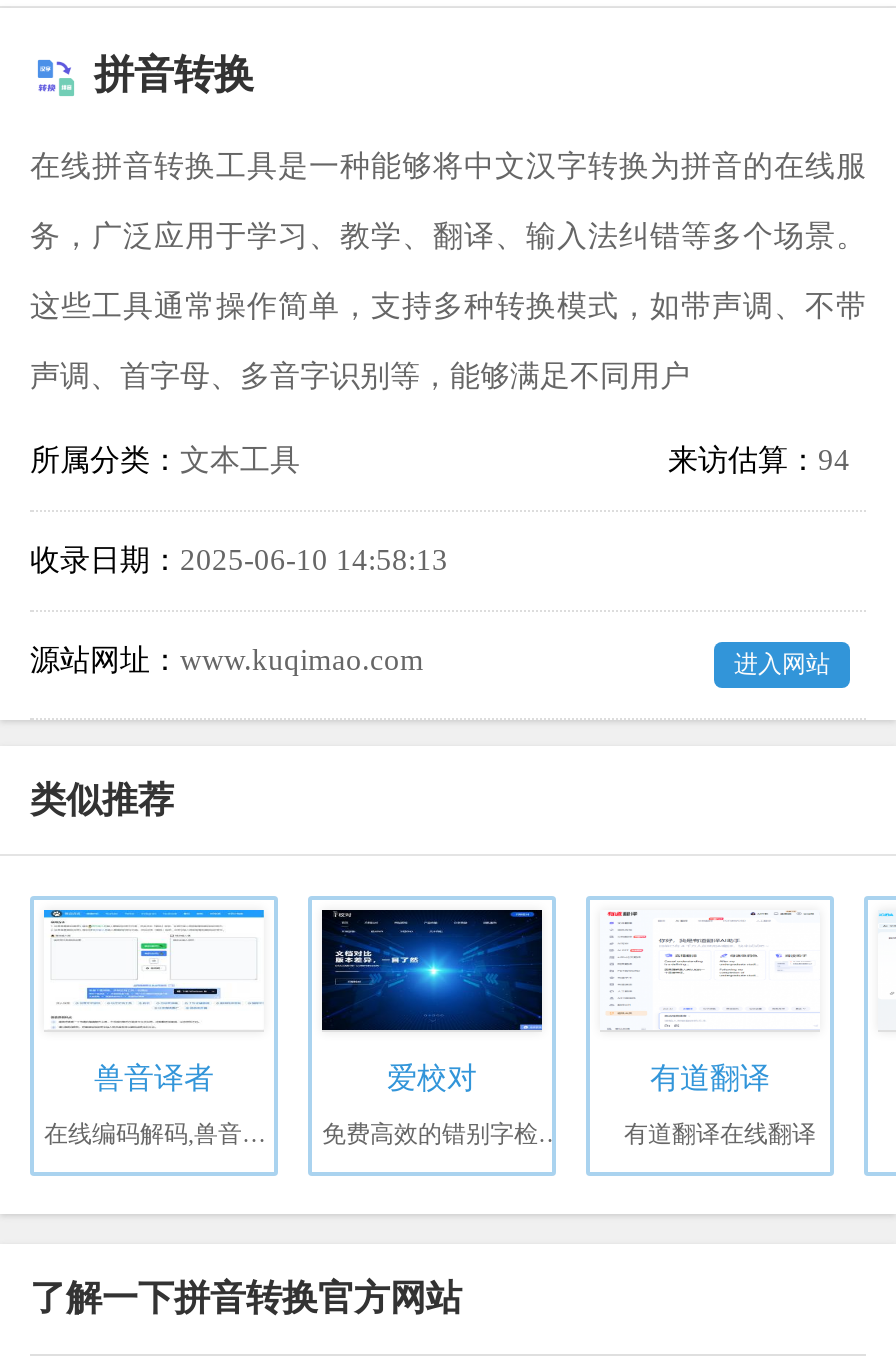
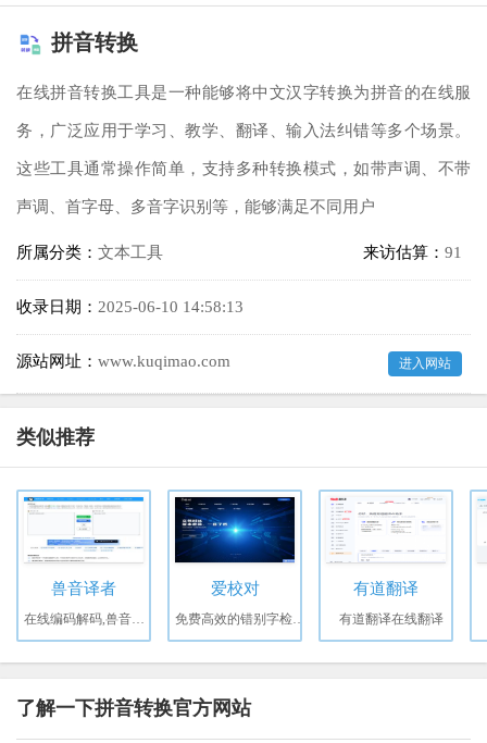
- 来访估算：94
+ 来访估算：91
